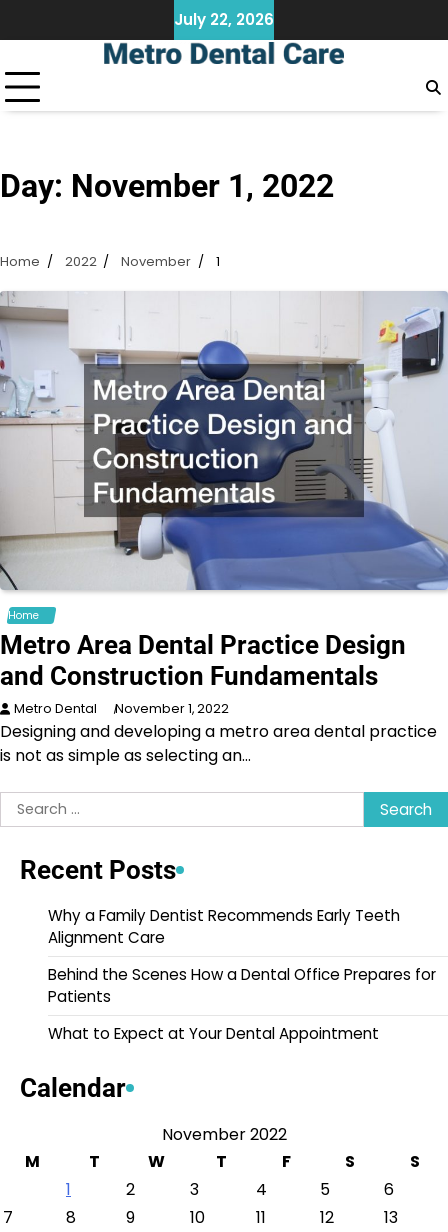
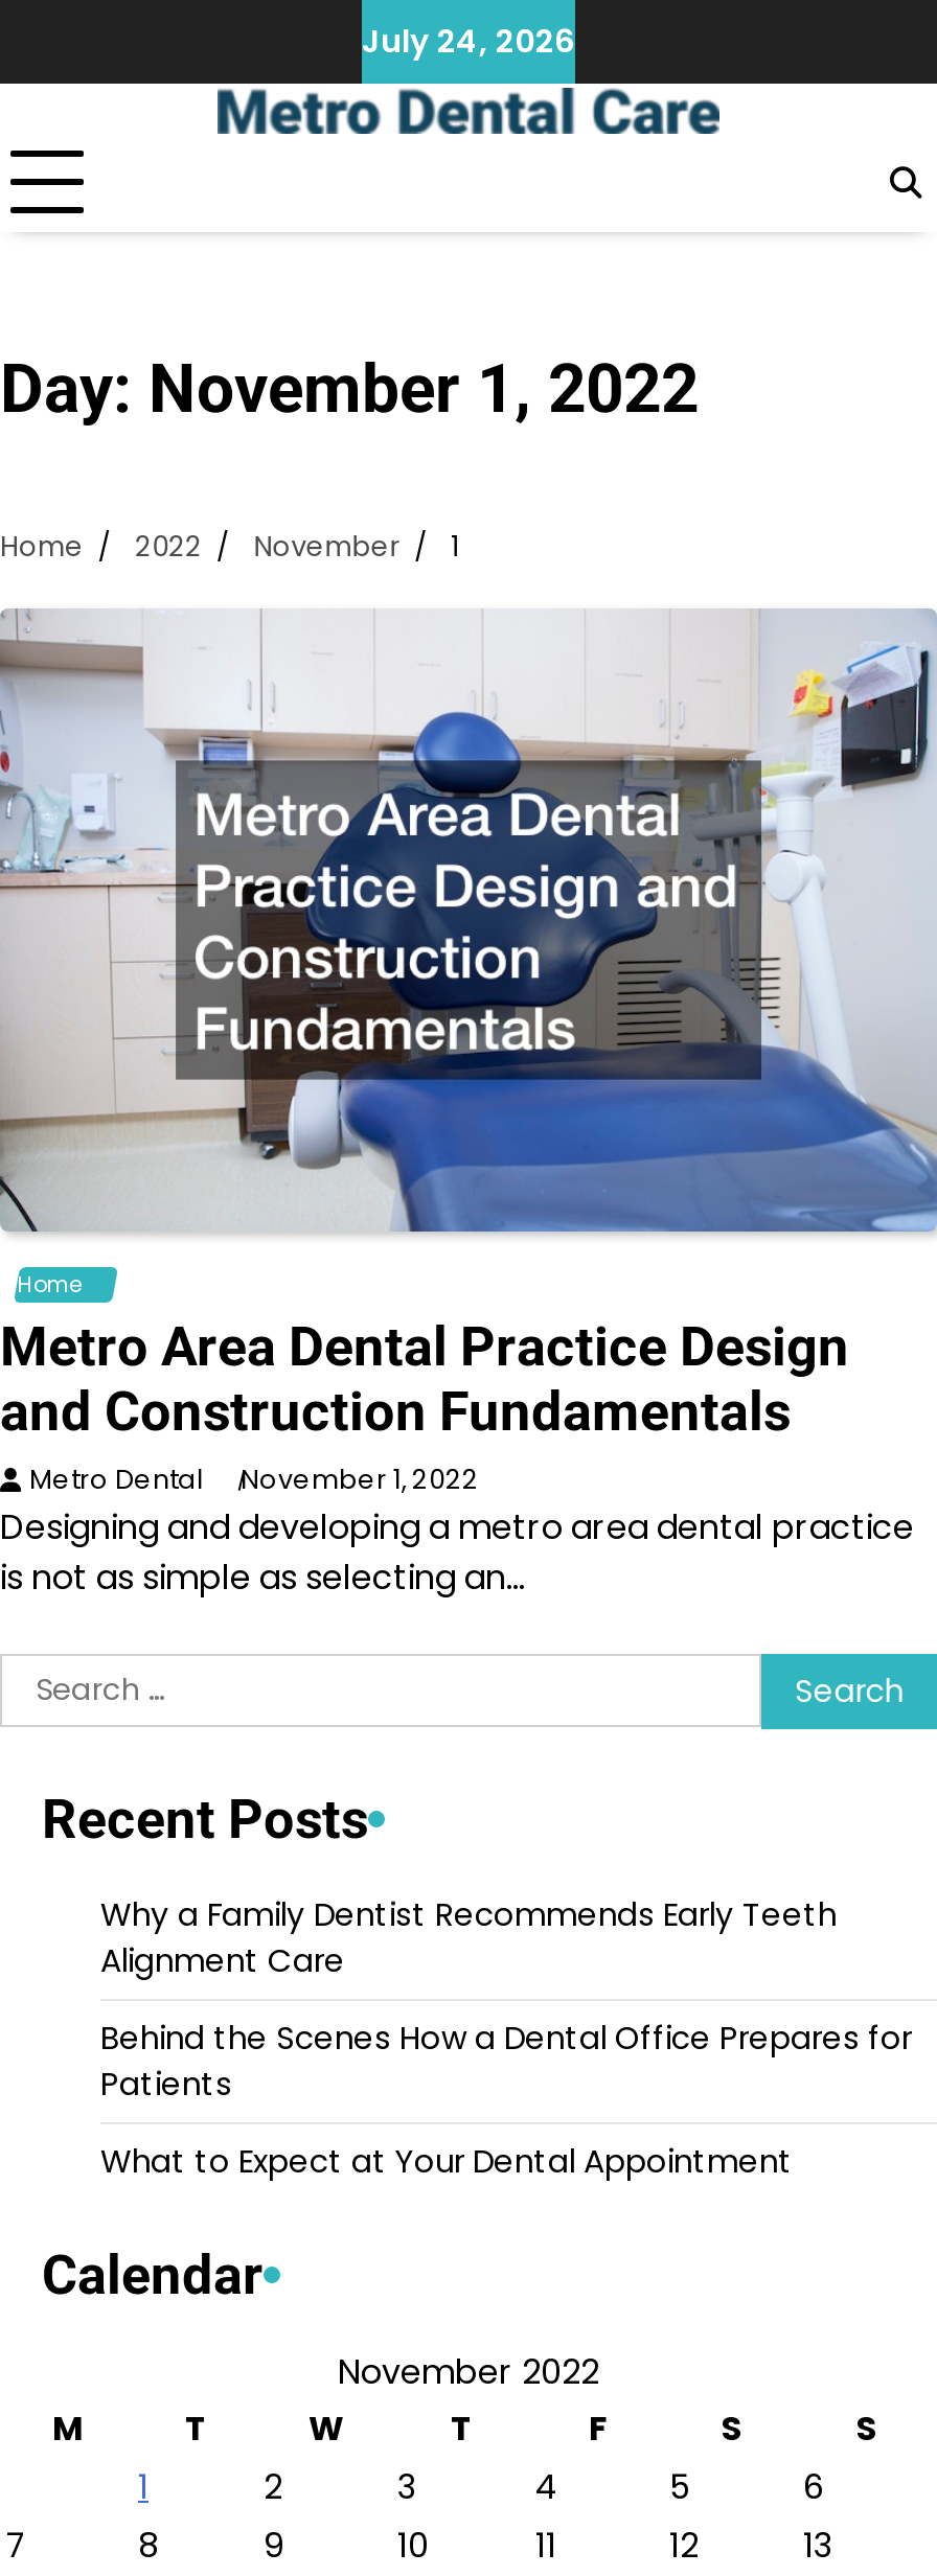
- July 22, 2026
+ July 24, 2026
